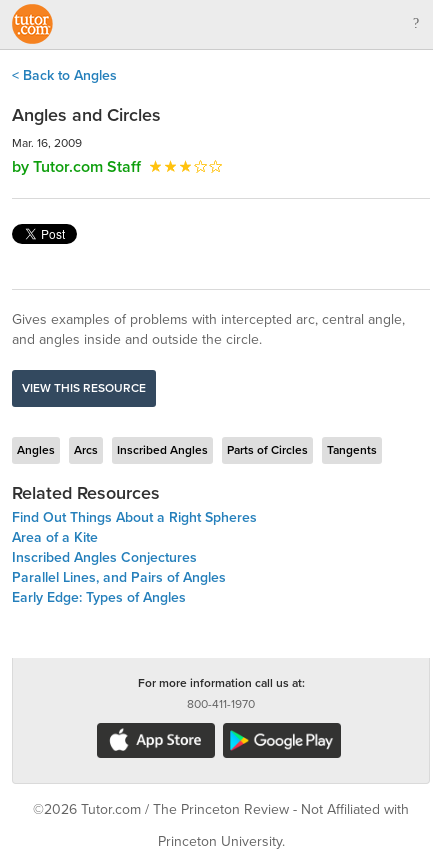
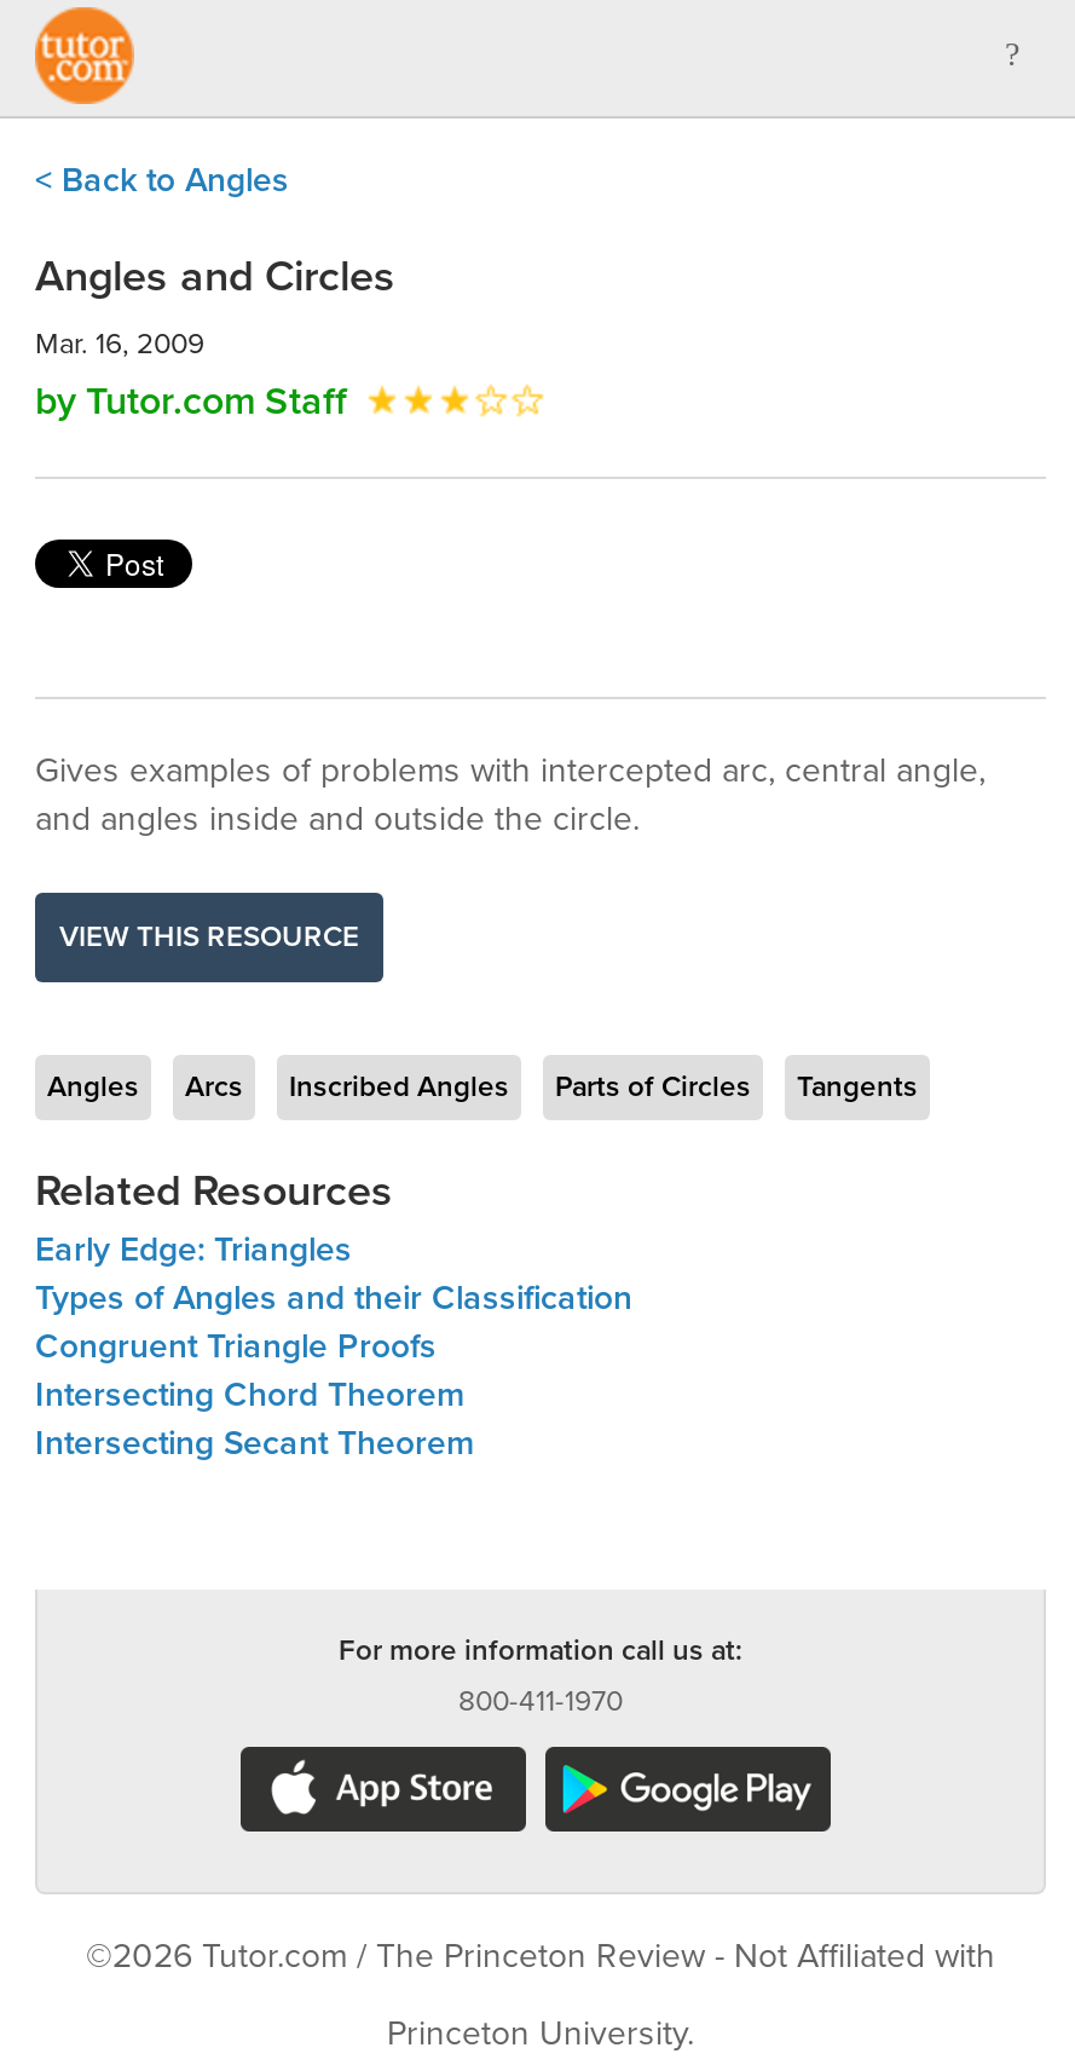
- Find Out Things About a Right Spheres
- Area of a Kite
- Inscribed Angles Conjectures
- Parallel Lines, and Pairs of Angles
- Early Edge: Types of Angles
+ Early Edge: Triangles
+ Types of Angles and their Classification
+ Congruent Triangle Proofs
+ Intersecting Chord Theorem
+ Intersecting Secant Theorem
